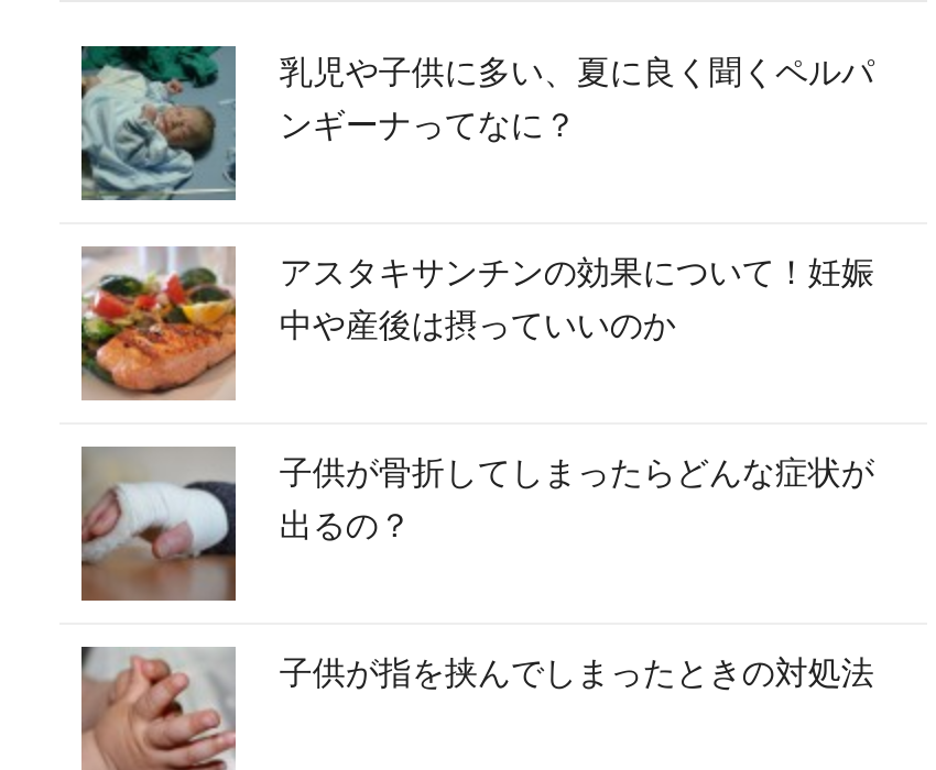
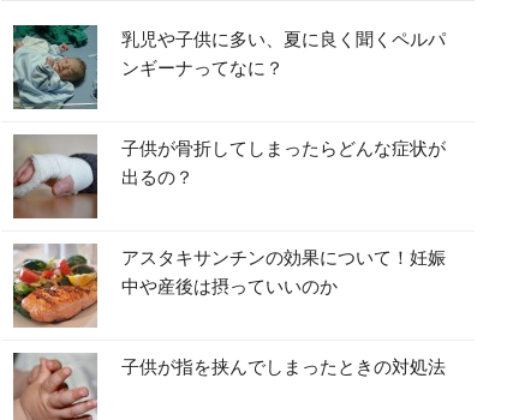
moved down: [image] | アスタキサンチンの効果について！妊娠 | 中や産後は摂っていいのか

moved up: [image] | 子供が骨折してしまったらどんな症状が | 出るの？
